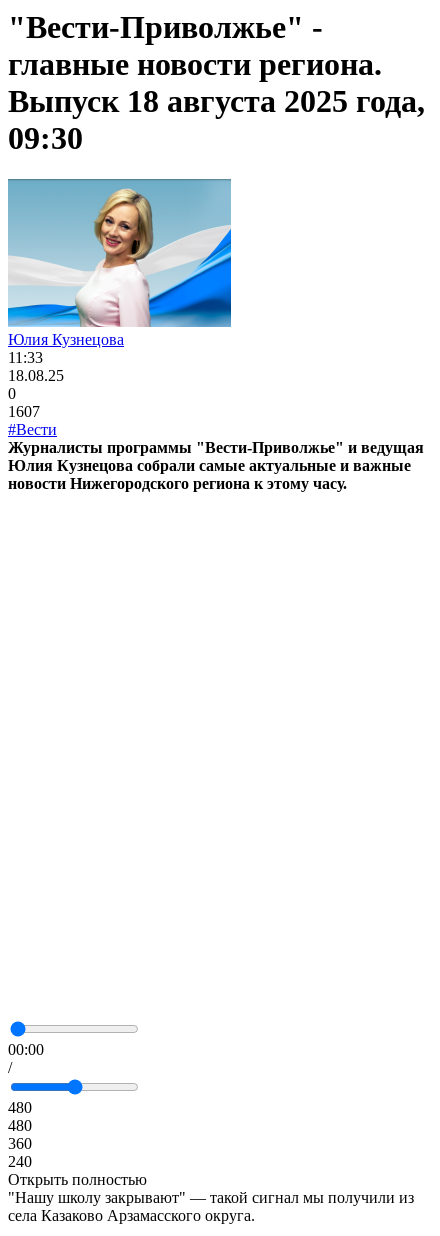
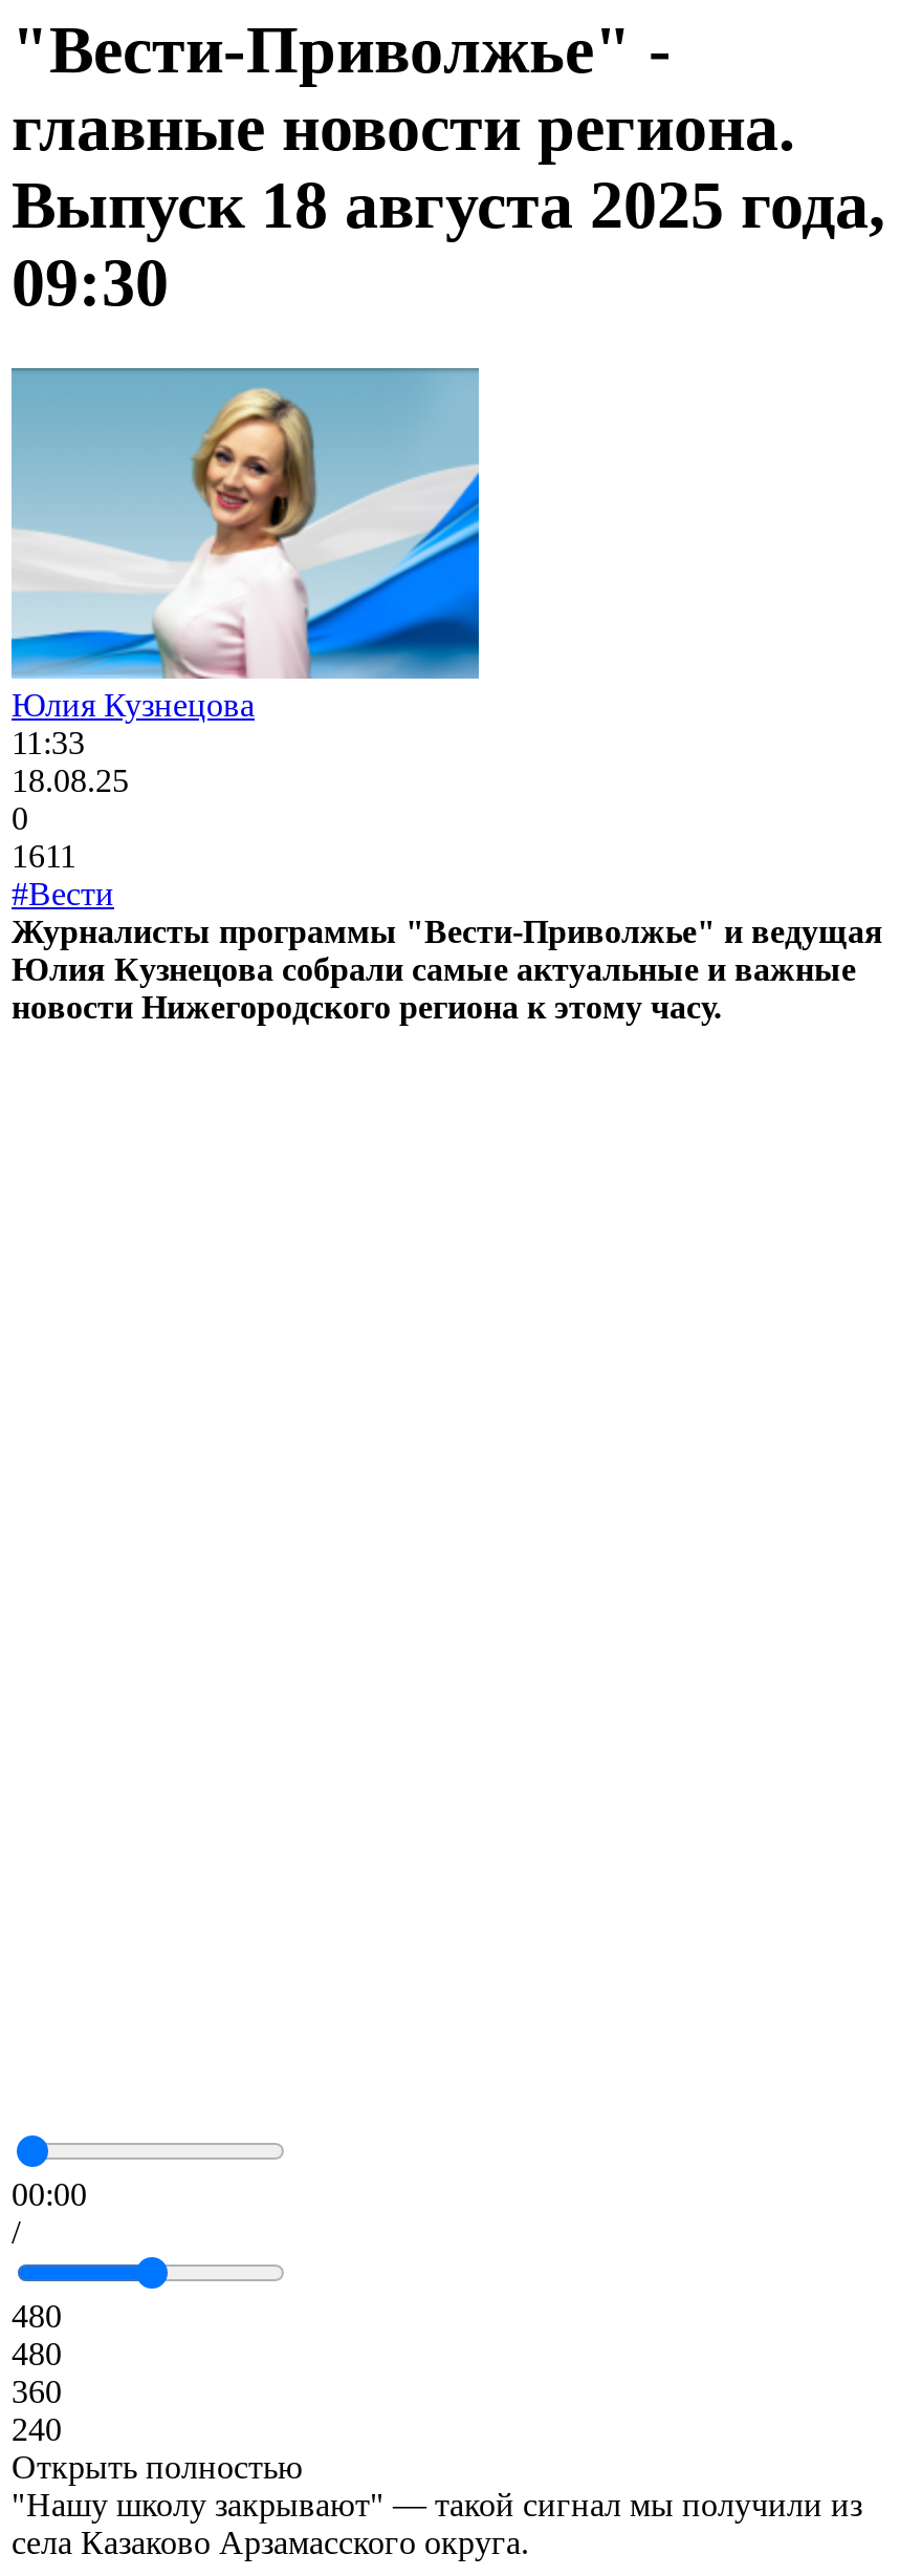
- 1607
+ 1611
